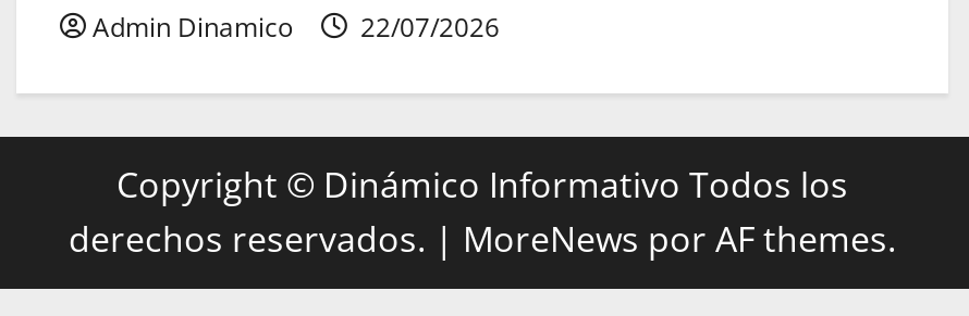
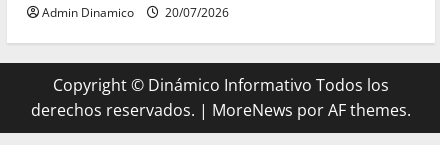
- Admin Dinamico 22/07/2026
+ Admin Dinamico 20/07/2026
